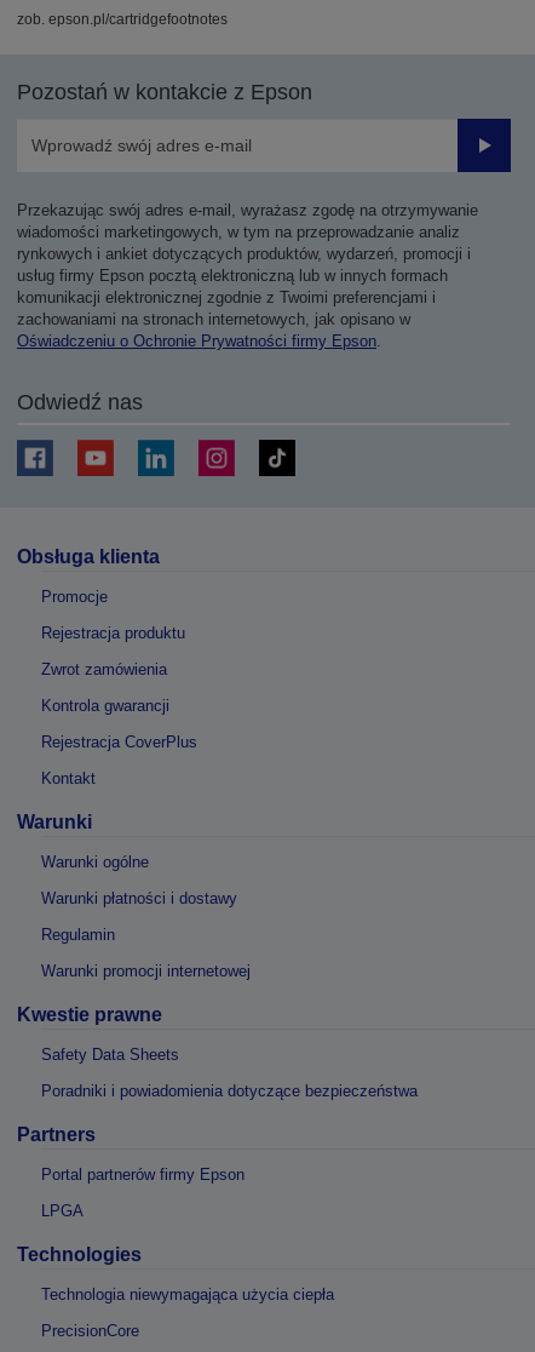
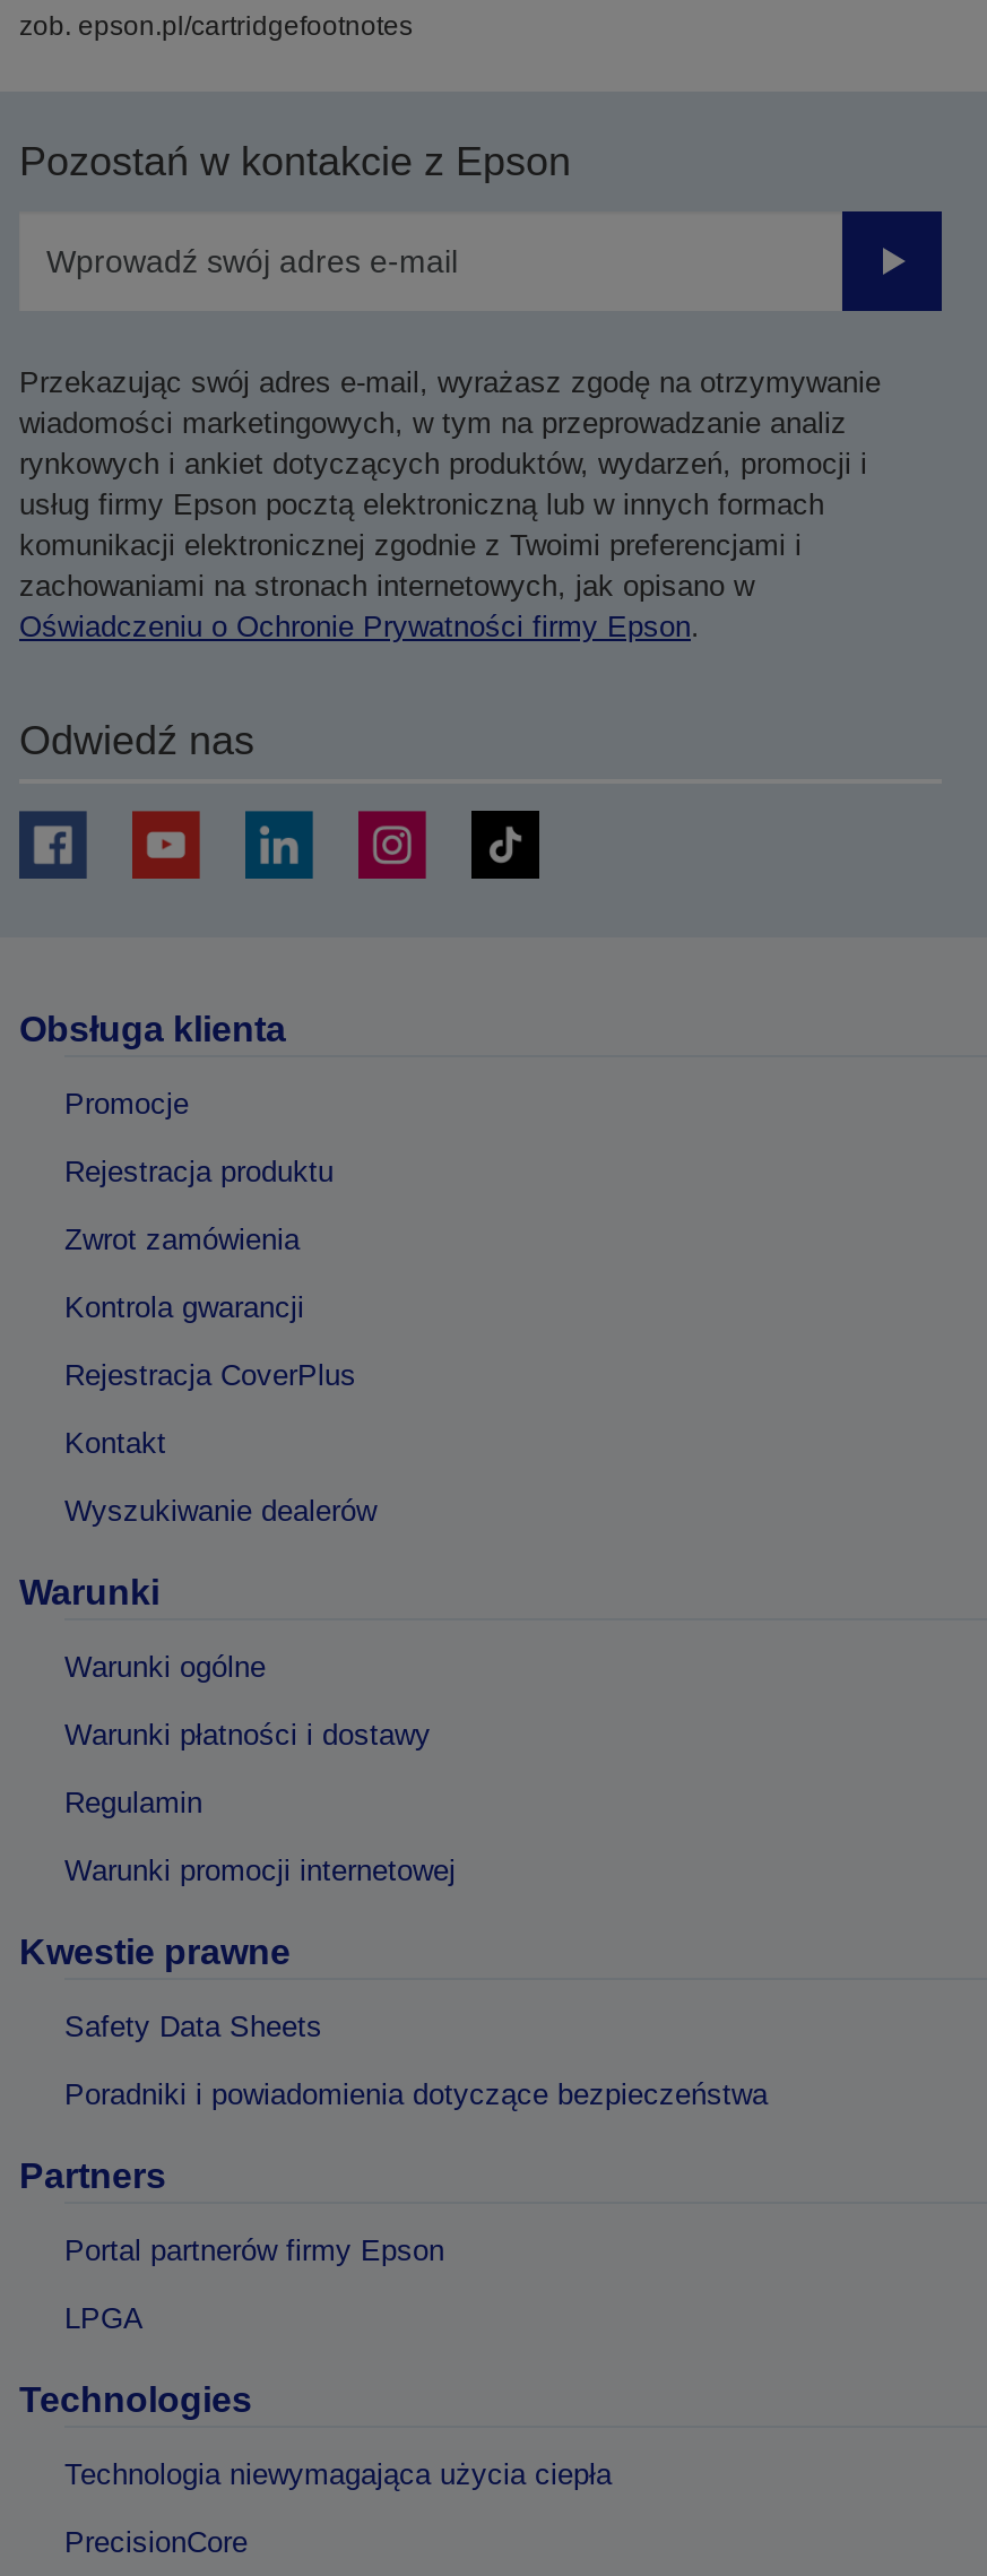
+ Wyszukiwanie dealerów
